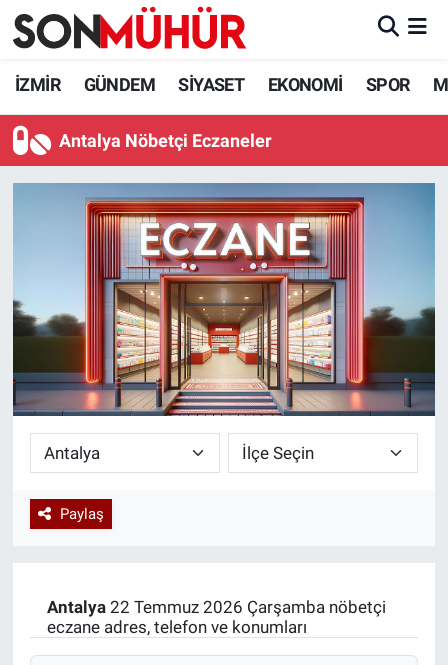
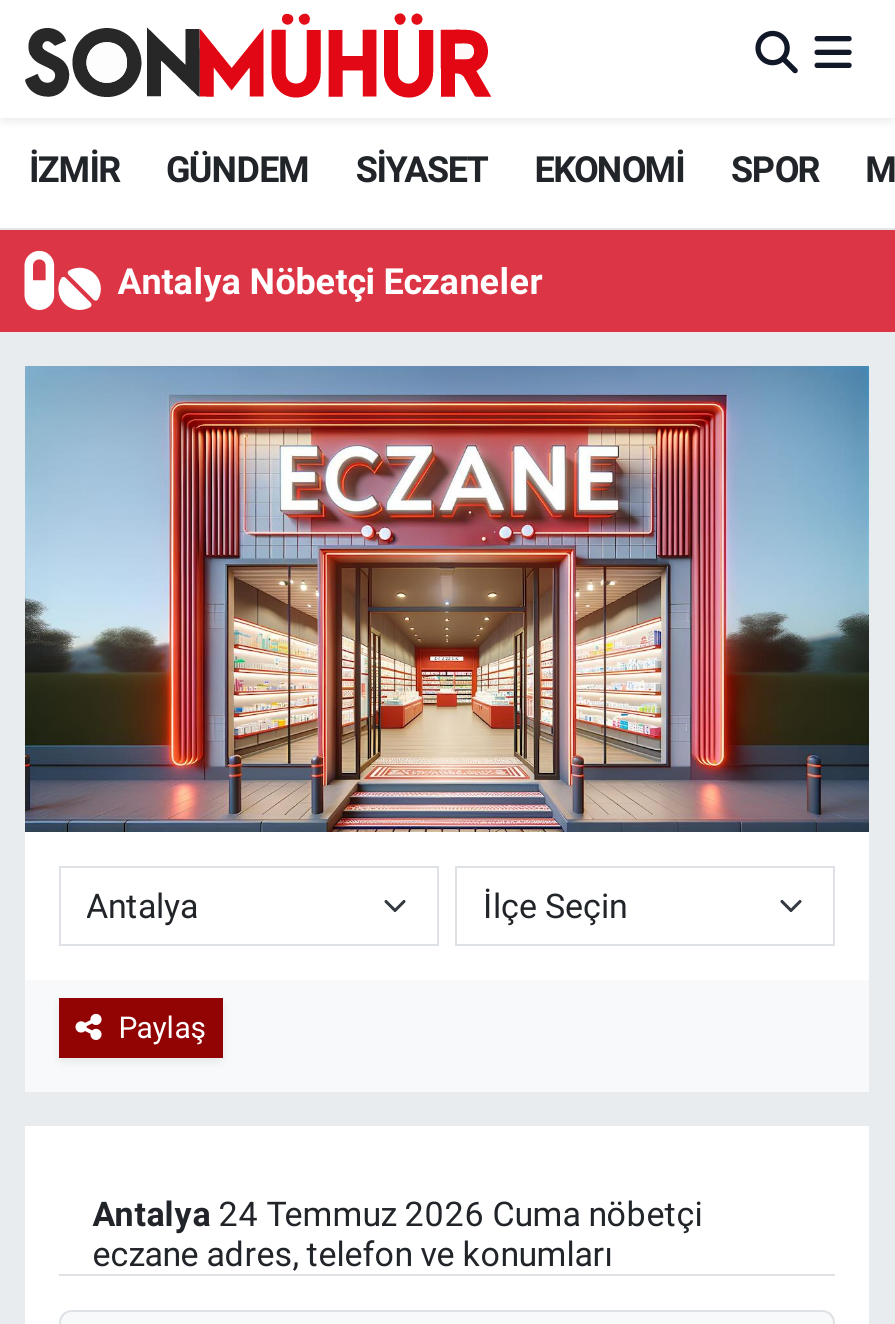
- Antalya 22 Temmuz 2026 Çarşamba nöbetçi
+ Antalya 24 Temmuz 2026 Cuma nöbetçi
